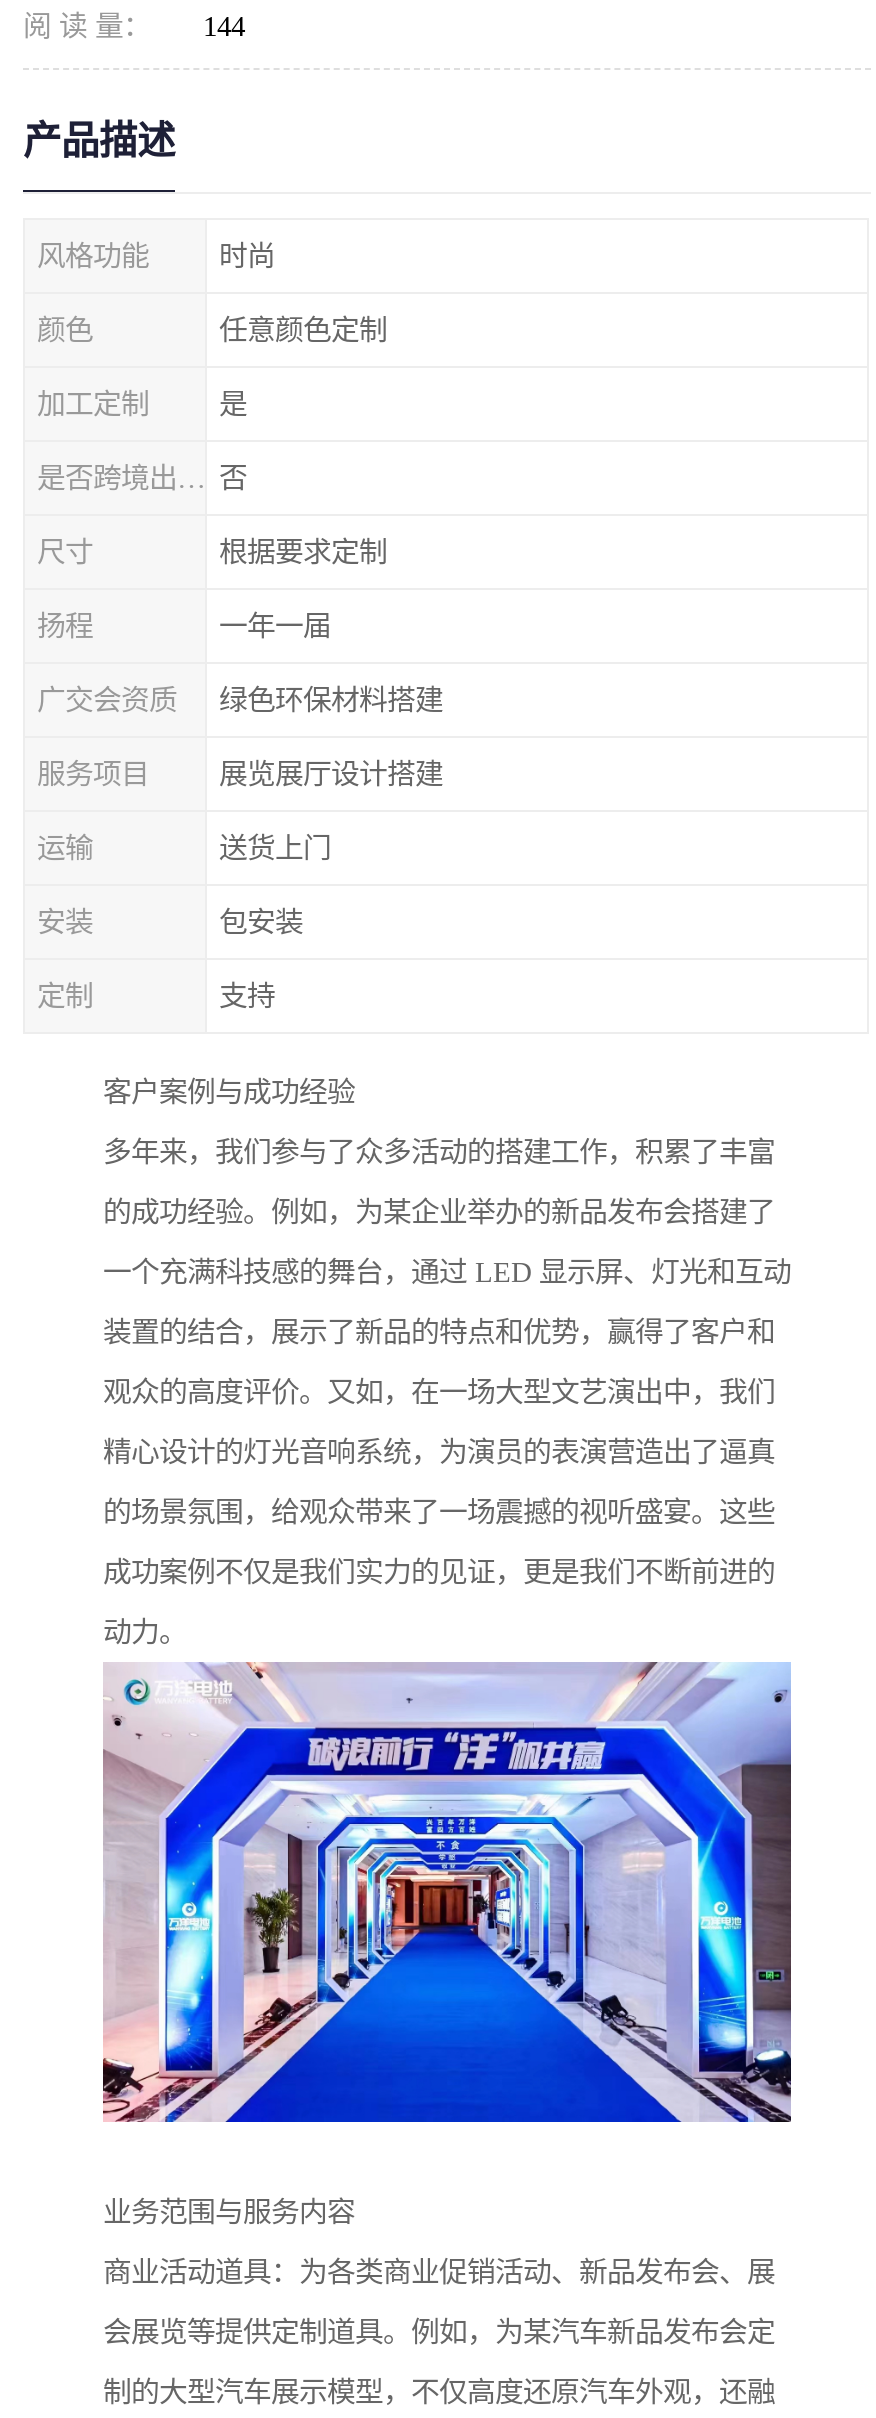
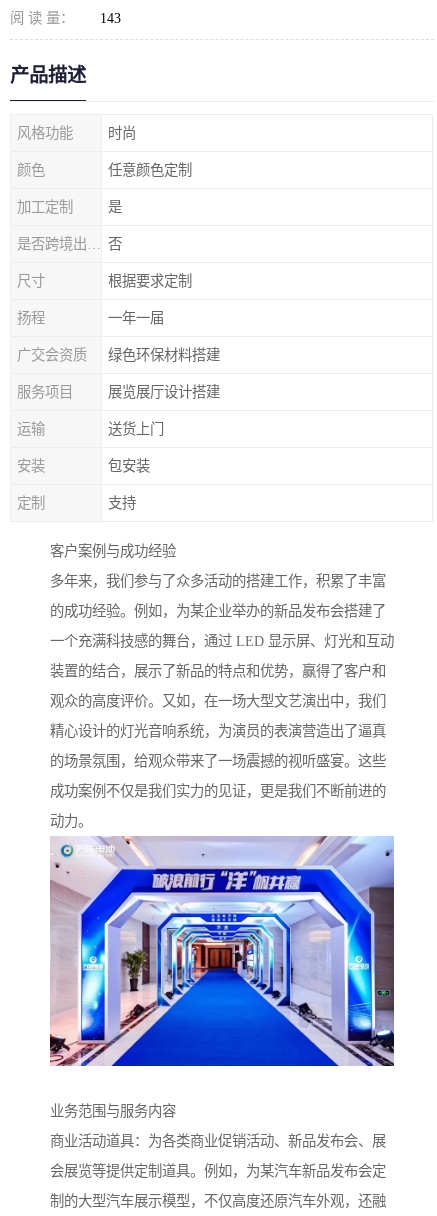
- 阅 读 量： 144
+ 阅 读 量： 143
